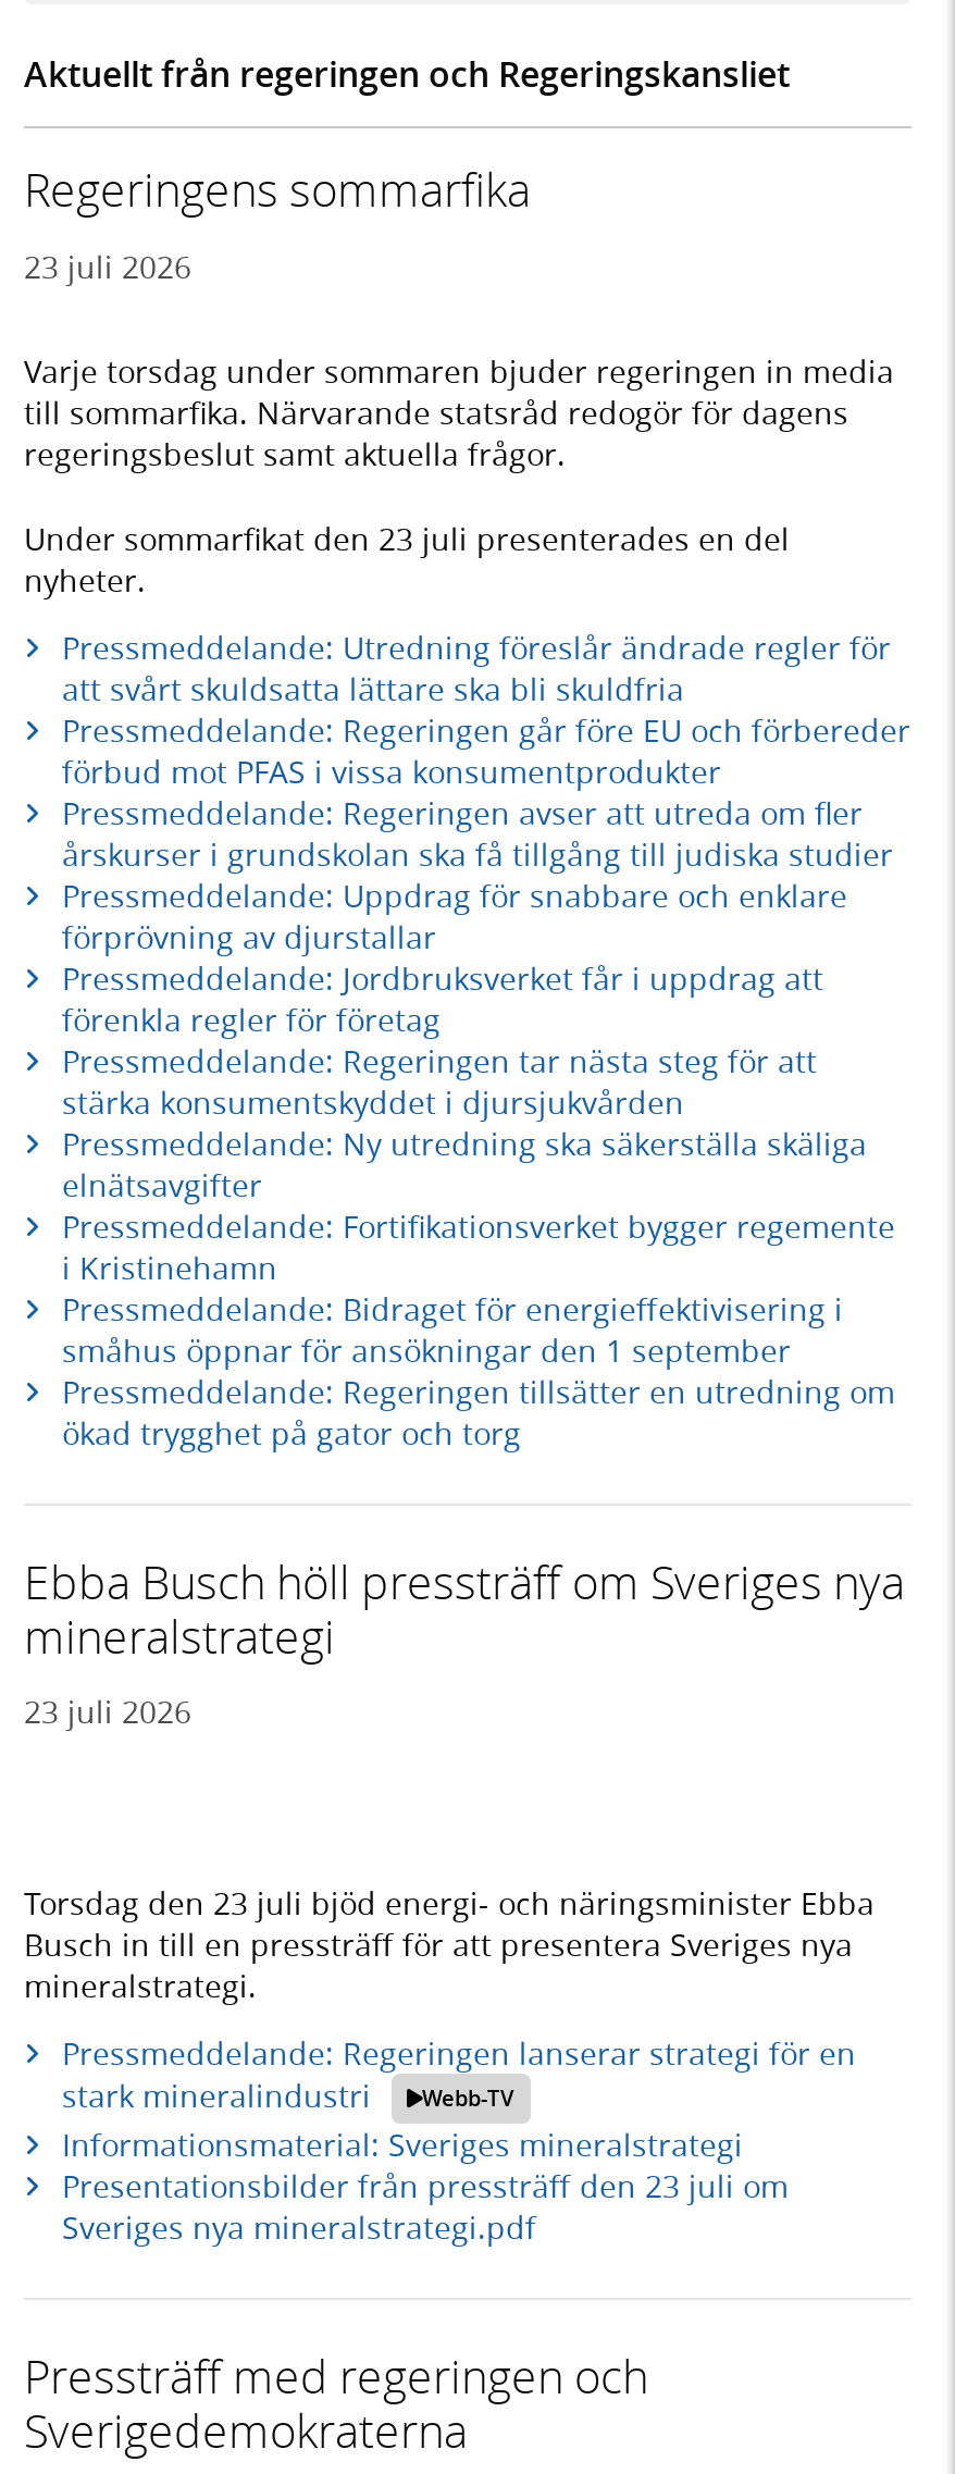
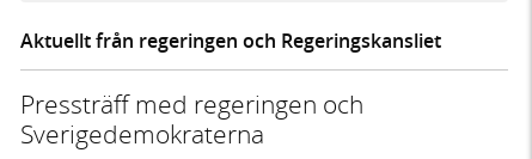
- Regeringens sommarfika
- 23 juli 2026
- Varje torsdag under sommaren bjuder regeringen in media
- till sommarfika. Närvarande statsråd redogör för dagens
- regeringsbeslut samt aktuella frågor.
- Under sommarfikat den 23 juli presenterades en del
- nyheter.
- Pressmeddelande: Utredning föreslår ändrade regler för
- att svårt skuldsatta lättare ska bli skuldfria
- Pressmeddelande: Regeringen går före EU och förbereder
- förbud mot PFAS i vissa konsumentprodukter
- Pressmeddelande: Regeringen avser att utreda om fler
- årskurser i grundskolan ska få tillgång till judiska studier
- Pressmeddelande: Uppdrag för snabbare och enklare
- förprövning av djurstallar
- Pressmeddelande: Jordbruksverket får i uppdrag att
- förenkla regler för företag
- Pressmeddelande: Regeringen tar nästa steg för att
- stärka konsumentskyddet i djursjukvården
- Pressmeddelande: Ny utredning ska säkerställa skäliga
- elnätsavgifter
- Pressmeddelande: Fortifikationsverket bygger regemente
- i Kristinehamn
- Pressmeddelande: Bidraget för energieffektivisering i
- småhus öppnar för ansökningar den 1 september
- Pressmeddelande: Regeringen tillsätter en utredning om
- ökad trygghet på gator och torg
- Ebba Busch höll pressträff om Sveriges nya
- mineralstrategi
- 23 juli 2026

- Torsdag den 23 juli bjöd energi- och näringsminister Ebba
- Busch in till en pressträff för att presentera Sveriges nya
- mineralstrategi.
- Pressmeddelande: Regeringen lanserar strategi för en
- stark mineralindustri
- Webb-TV
- Informationsmaterial: Sveriges mineralstrategi
- Presentationsbilder från pressträff den 23 juli om
- Sveriges nya mineralstrategi.pdf
